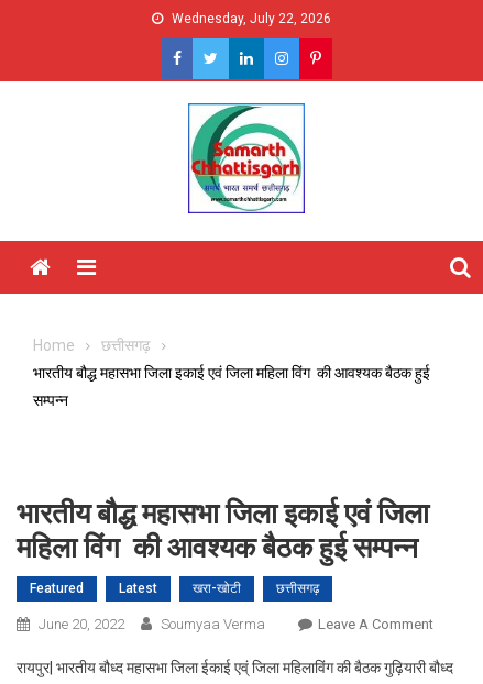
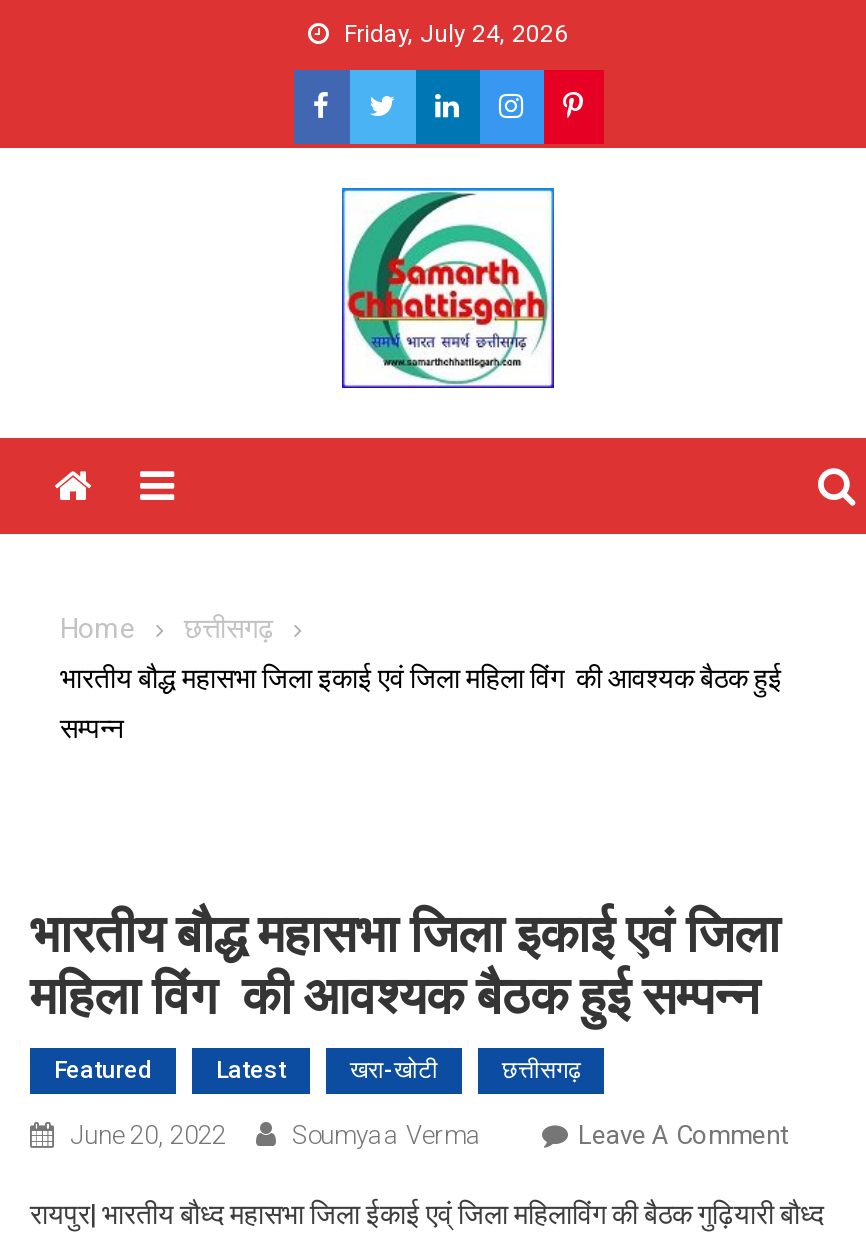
- Wednesday, July 22, 2026
+ Friday, July 24, 2026
